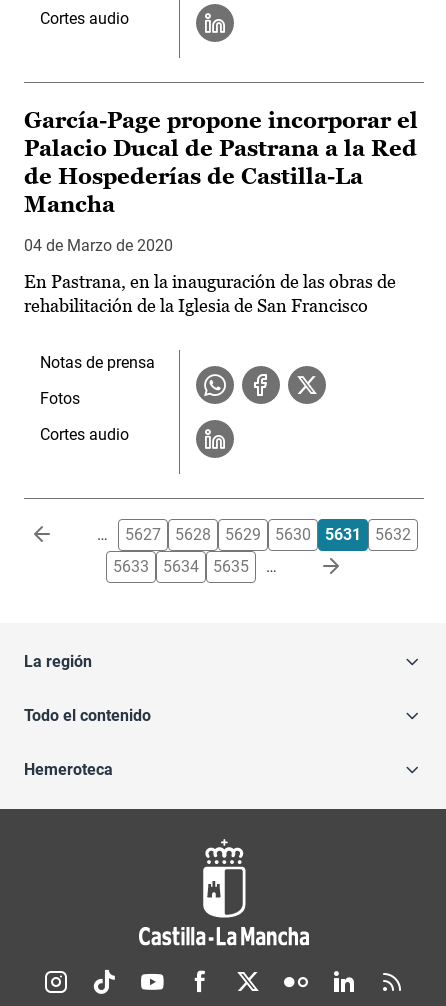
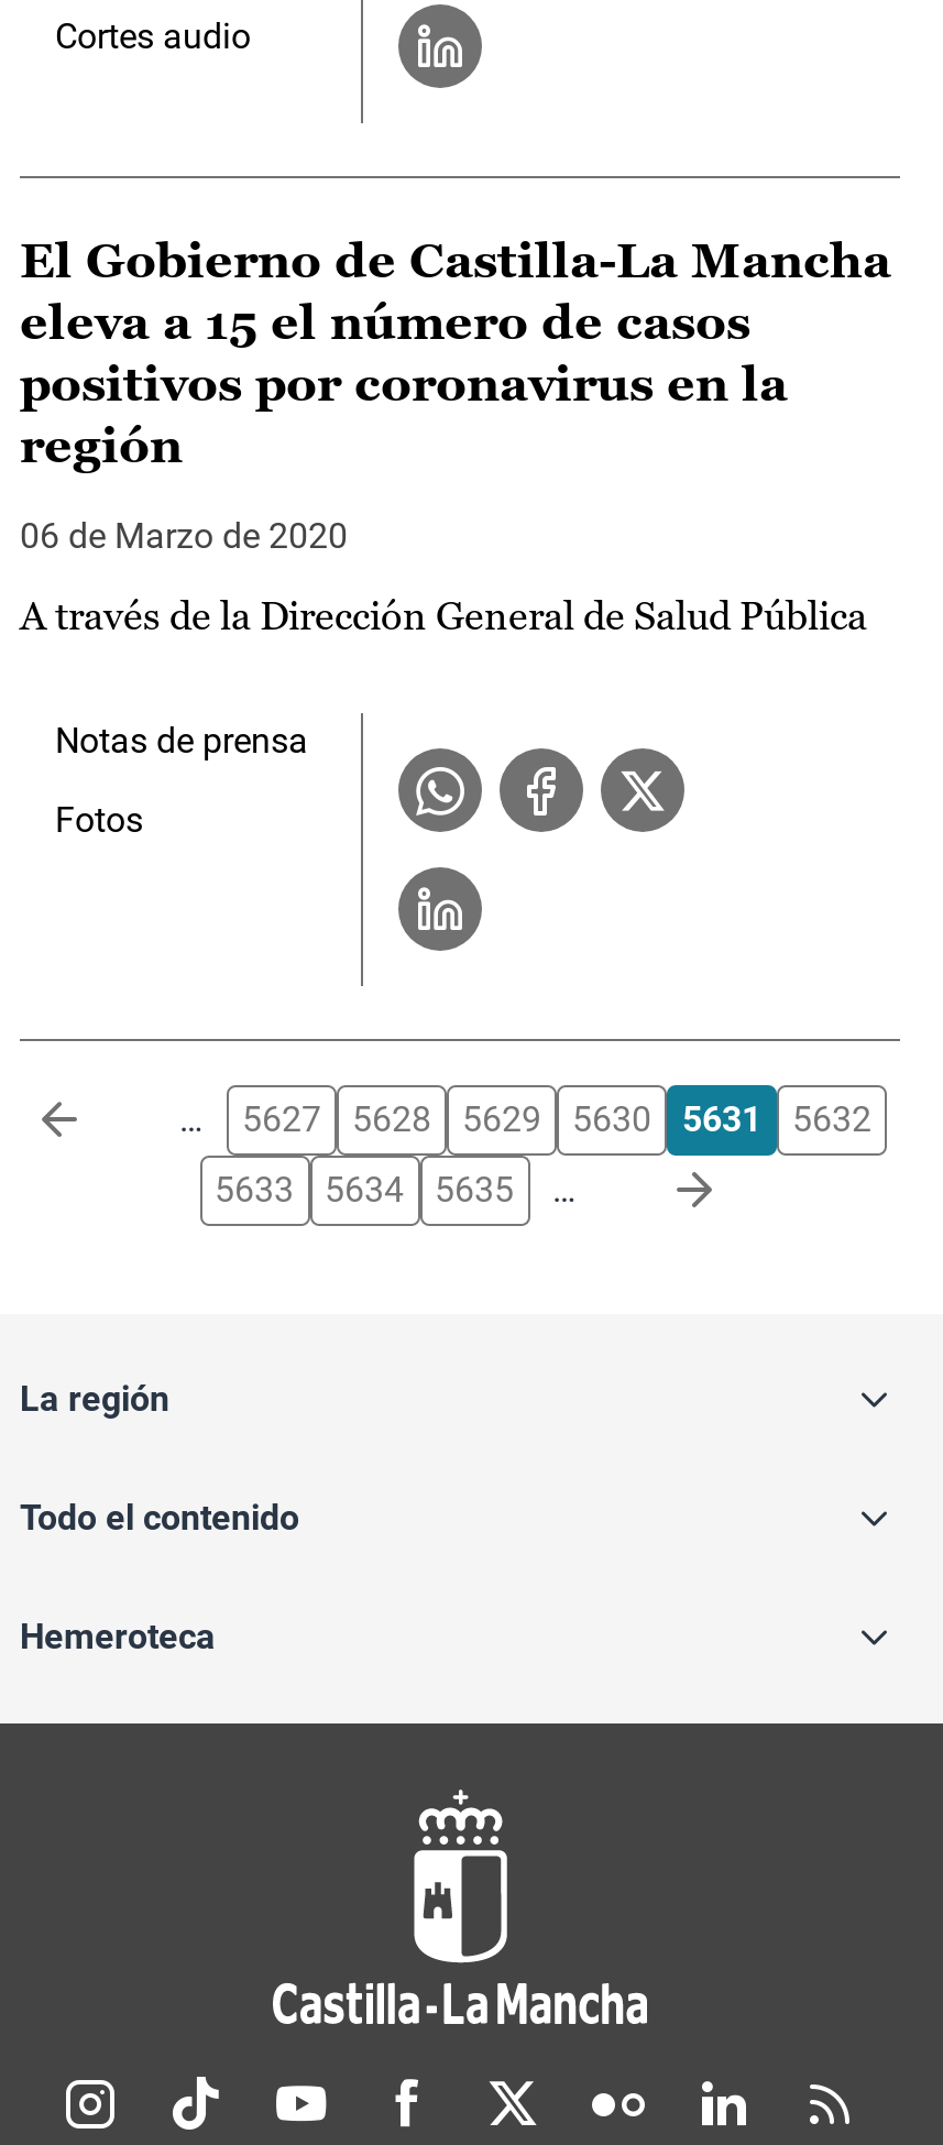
- García-Page propone incorporar el
- Palacio Ducal de Pastrana a la Red
- de Hospederías de Castilla-La
- Mancha
+ El Gobierno de Castilla-La Mancha
+ eleva a 15 el número de casos
+ positivos por coronavirus en la
+ región

- 04 de Marzo de 2020
+ 06 de Marzo de 2020

- En Pastrana, en la inauguración de las obras de
- rehabilitación de la Iglesia de San Francisco
+ A través de la Dirección General de Salud Pública

- Cortes audio
